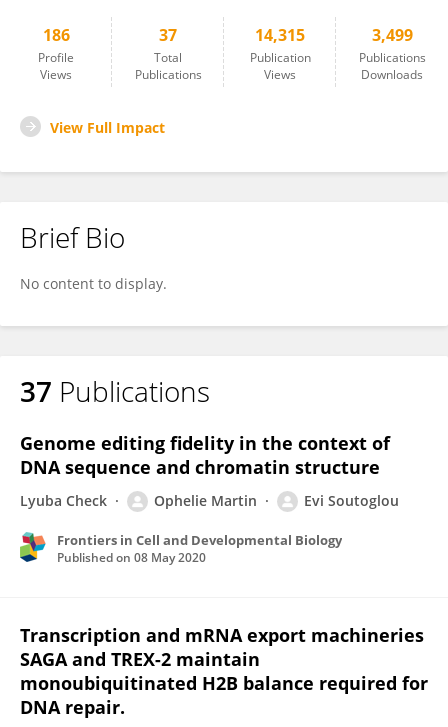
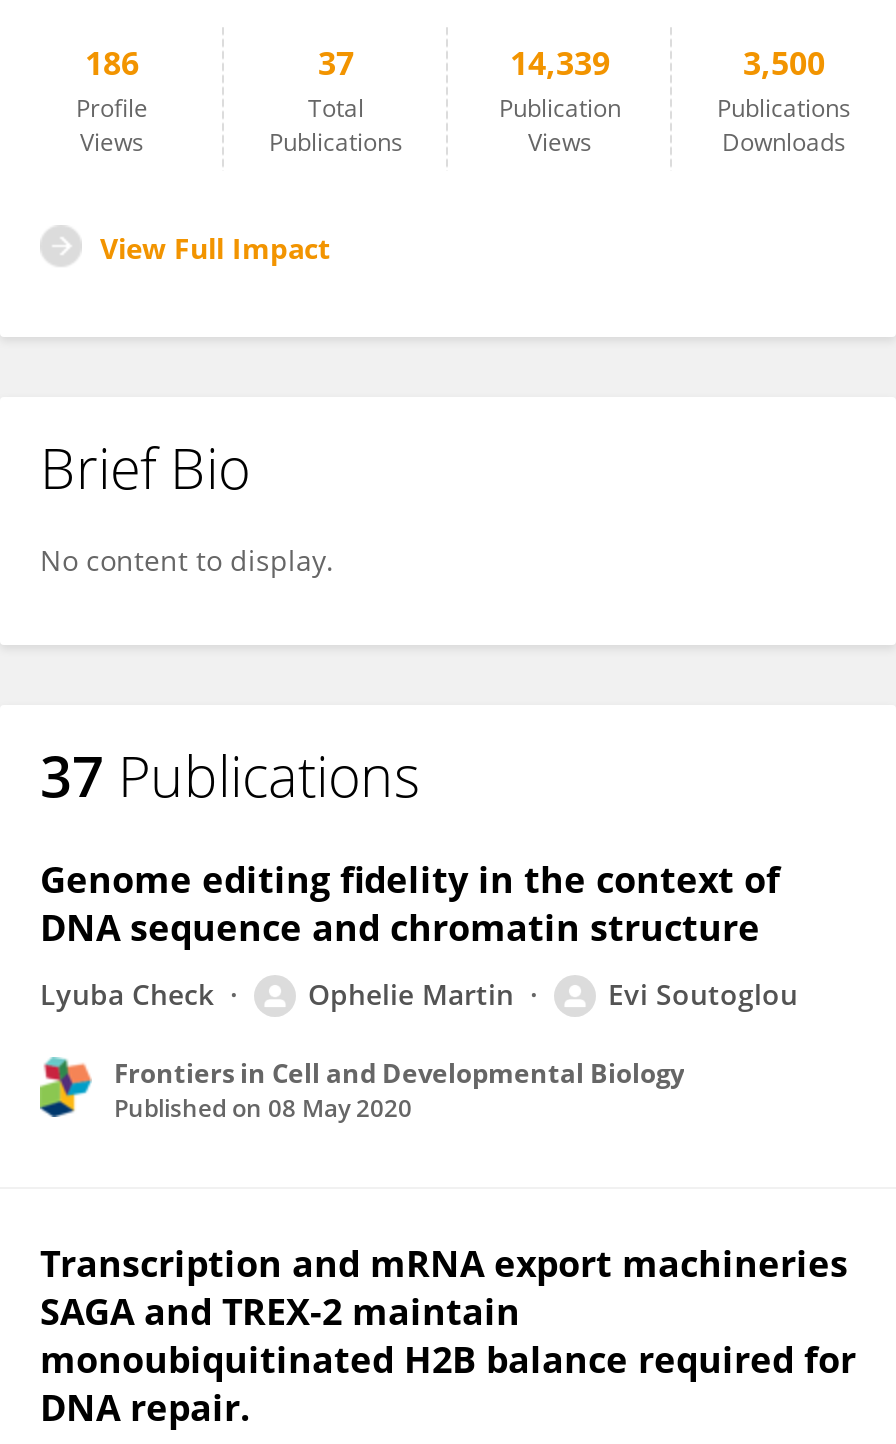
- 14,315
+ 14,339

- 3,499
+ 3,500
